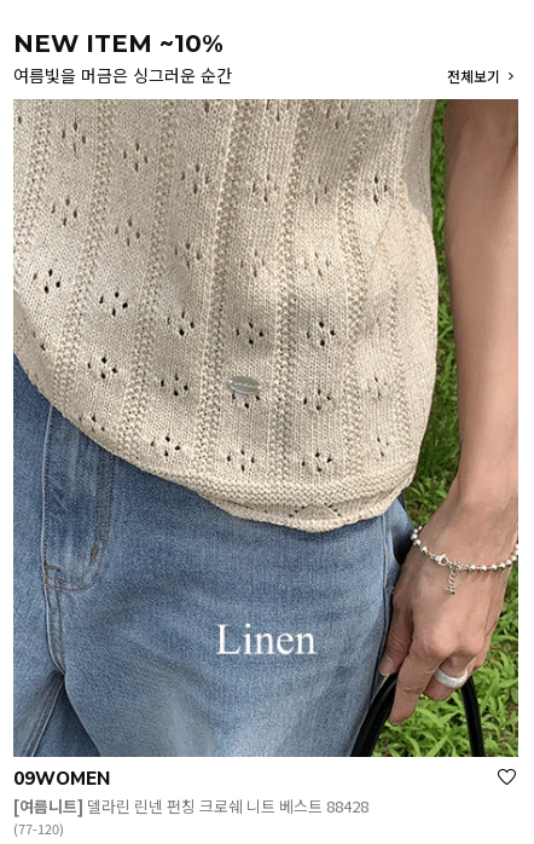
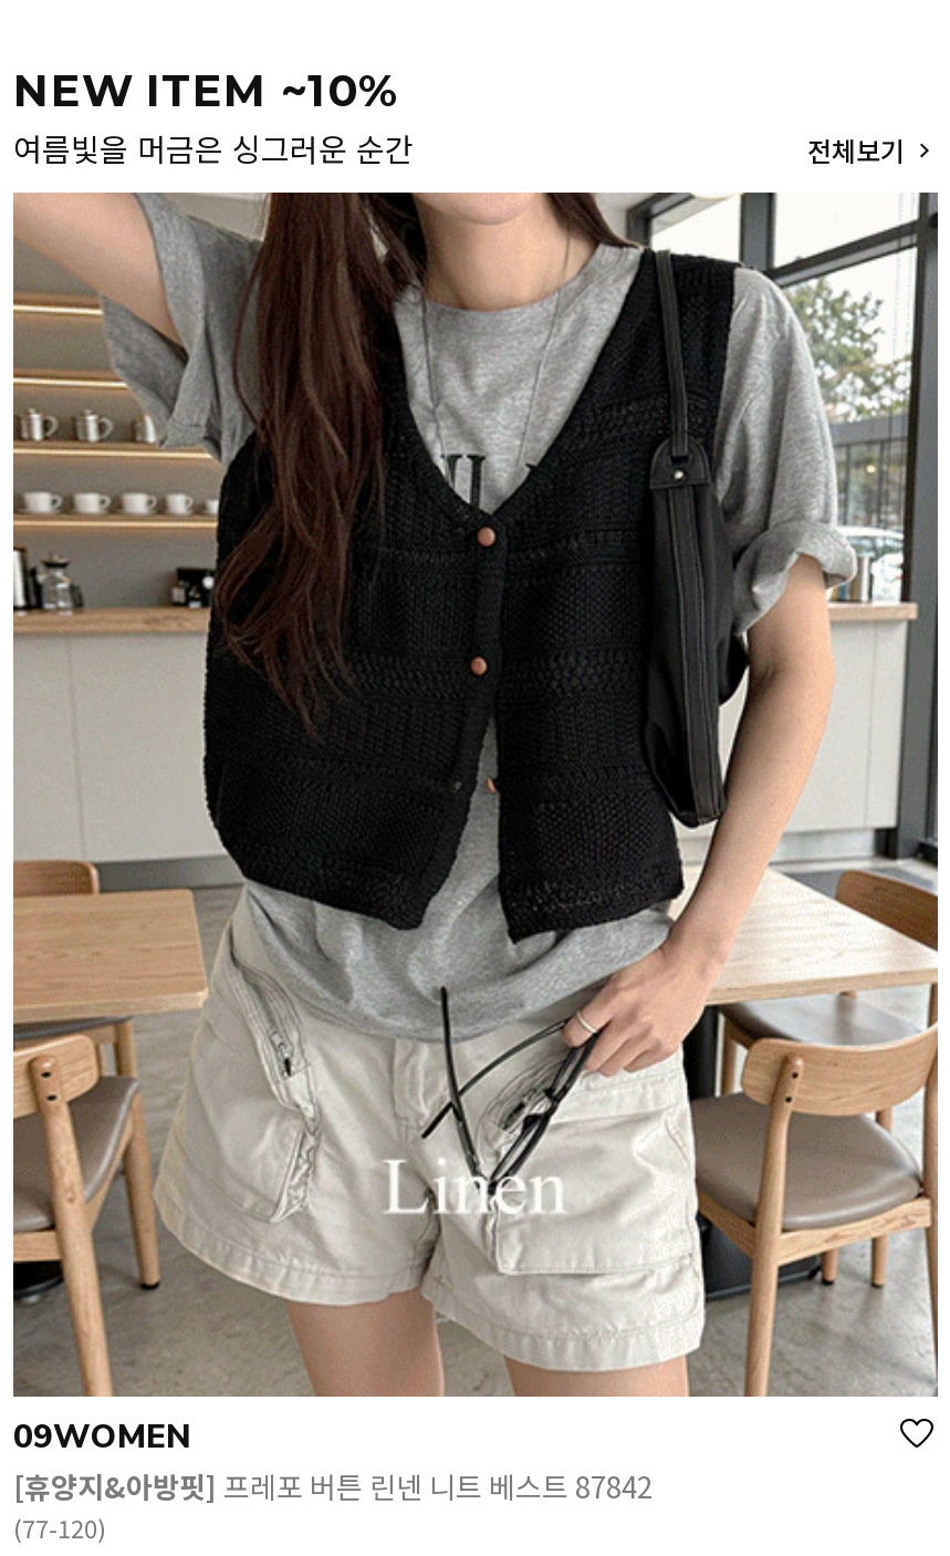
- [image]
- [여름니트] 델라린 린넨 펀칭 크로쉐 니트 베스트 88428
+ [image]
+ [휴양지&아방핏] 프레포 버튼 린넨 니트 베스트 87842
